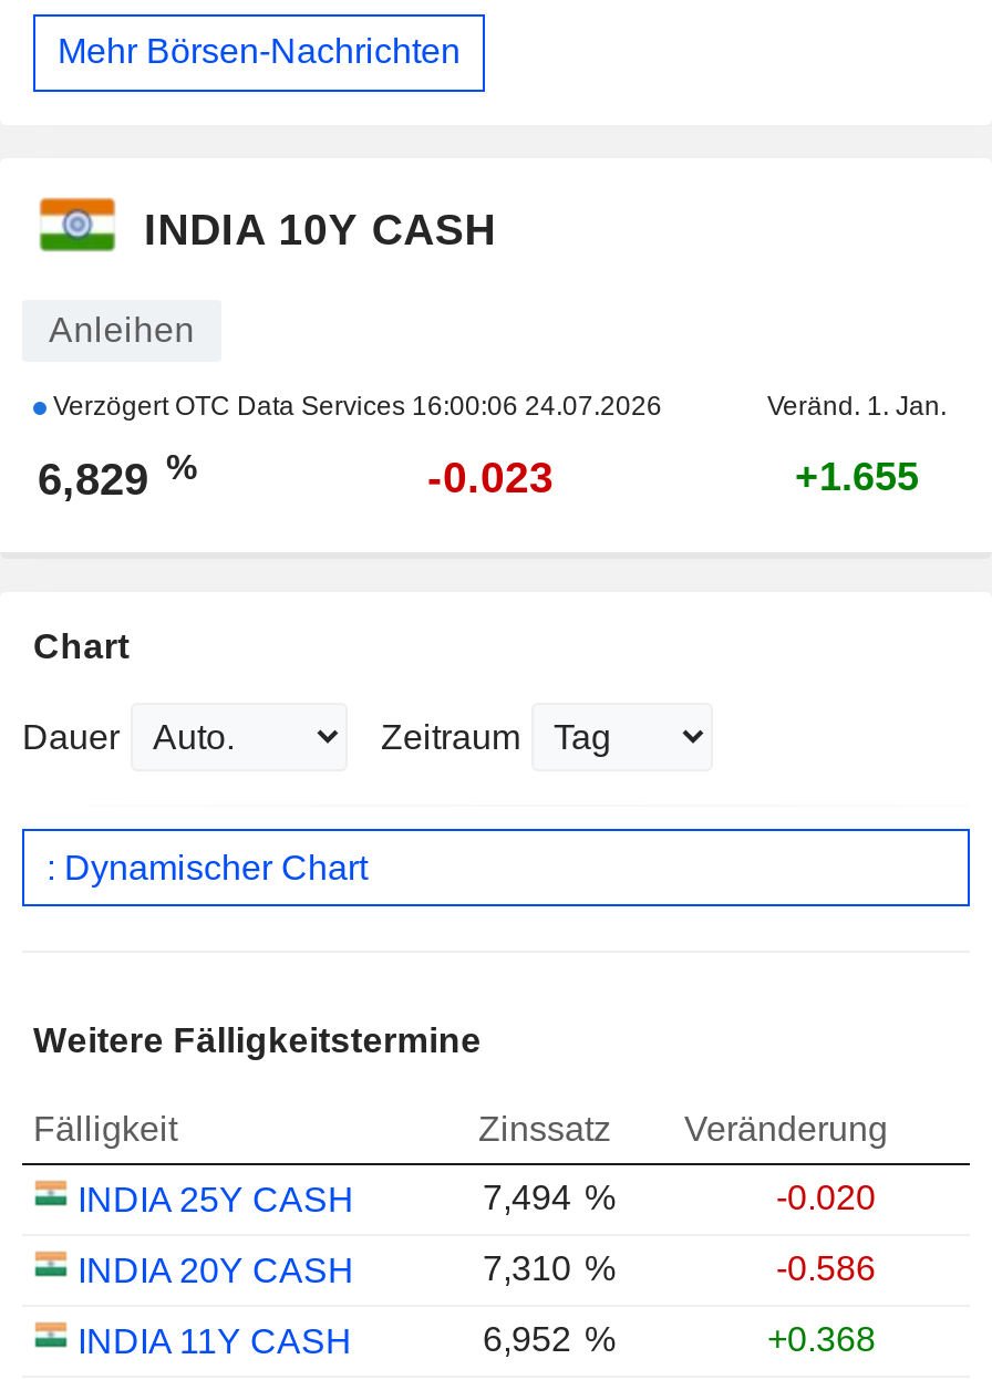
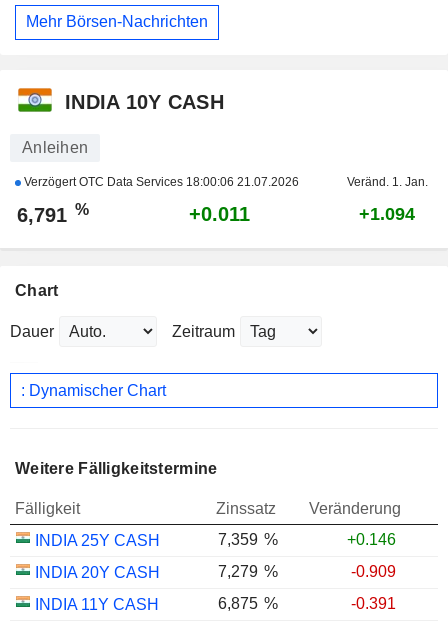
- Verzögert OTC Data Services 16:00:06 24.07.2026
+ Verzögert OTC Data Services 18:00:06 21.07.2026

- 6,829 %
+ 6,791 %

- -0.023
+ +0.011

- +1.655
+ +1.094

- 7,494 %
+ 7,359 %

- -0.020
+ +0.146

- 7,310 %
+ 7,279 %

- -0.586
+ -0.909

- 6,952 %
+ 6,875 %

- +0.368
+ -0.391
